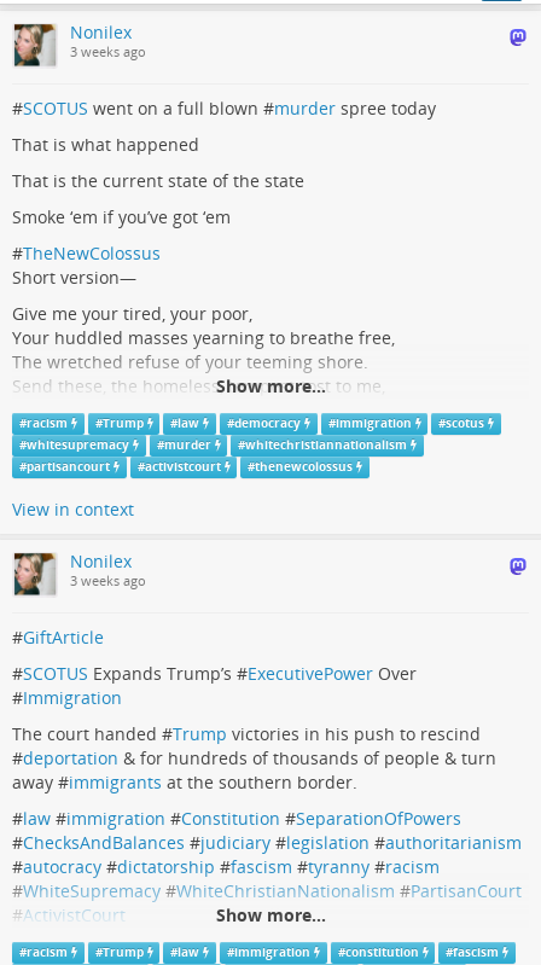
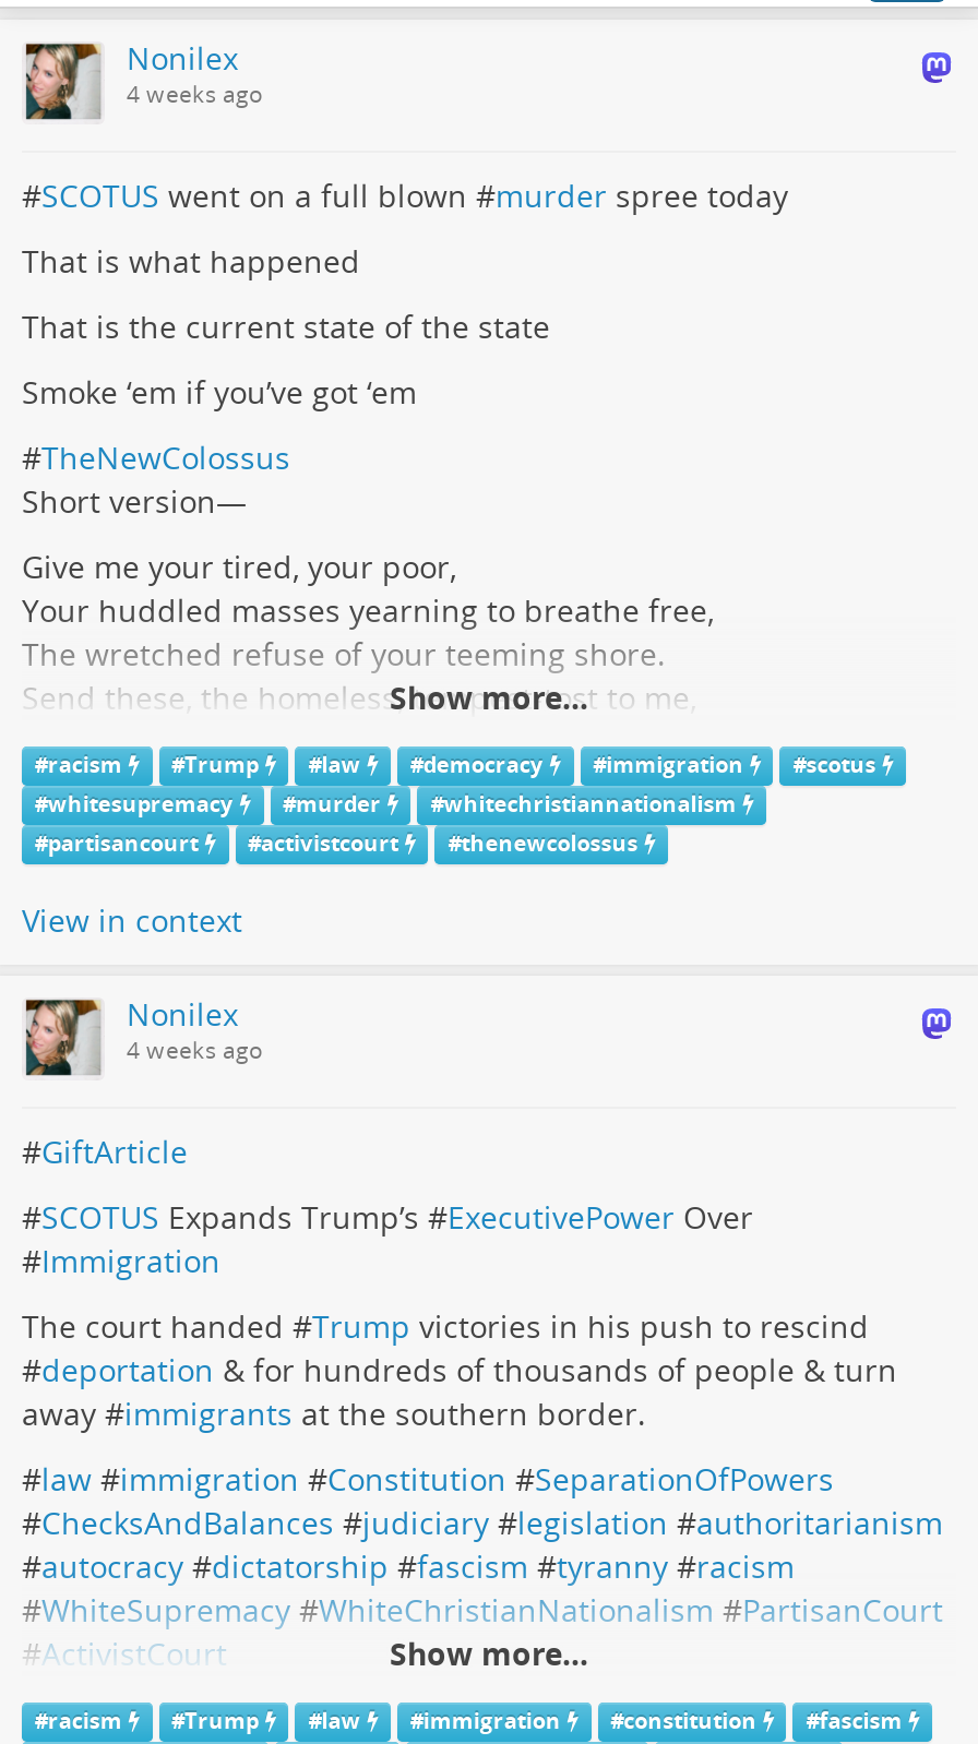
- 3 weeks ago
+ 4 weeks ago

- 3 weeks ago
+ 4 weeks ago
